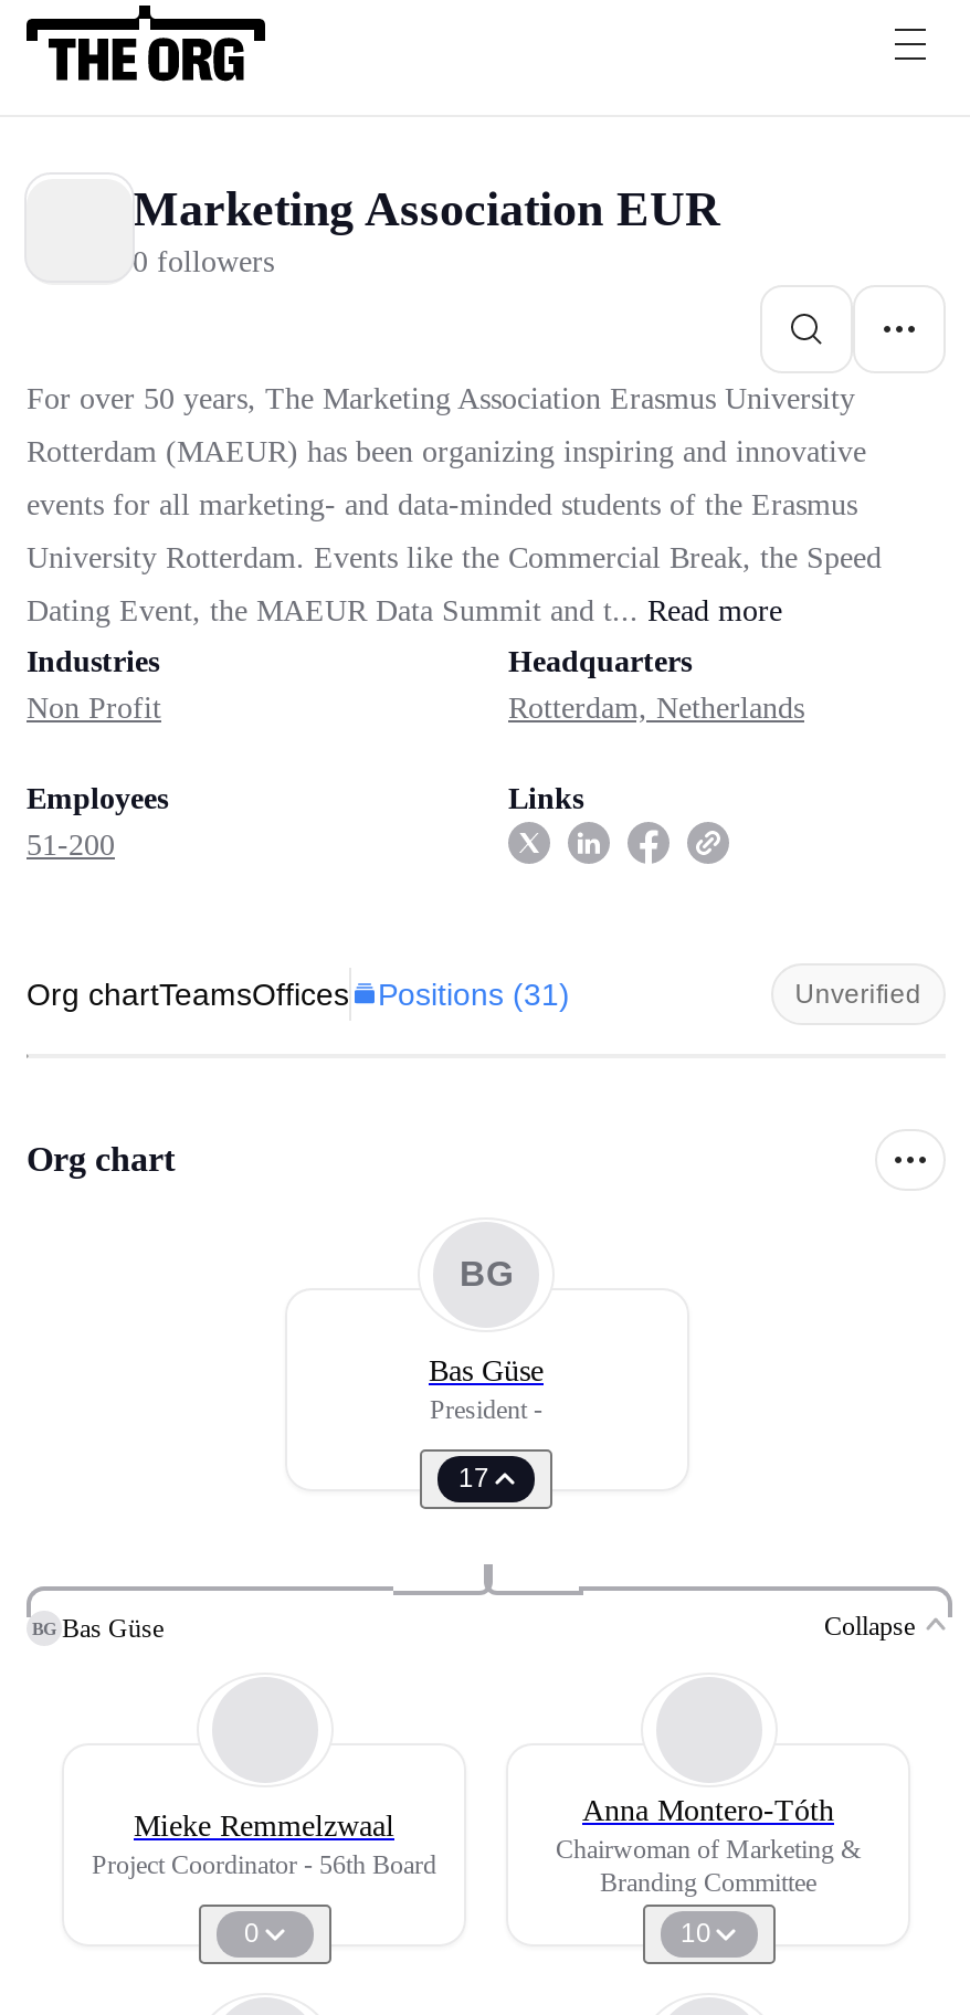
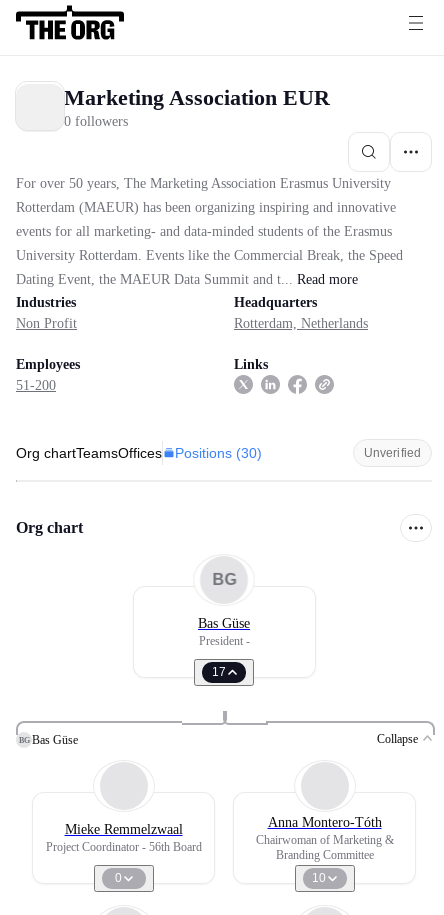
- Org chartTeamsOffices Positions (31)
+ Org chartTeamsOffices Positions (30)
